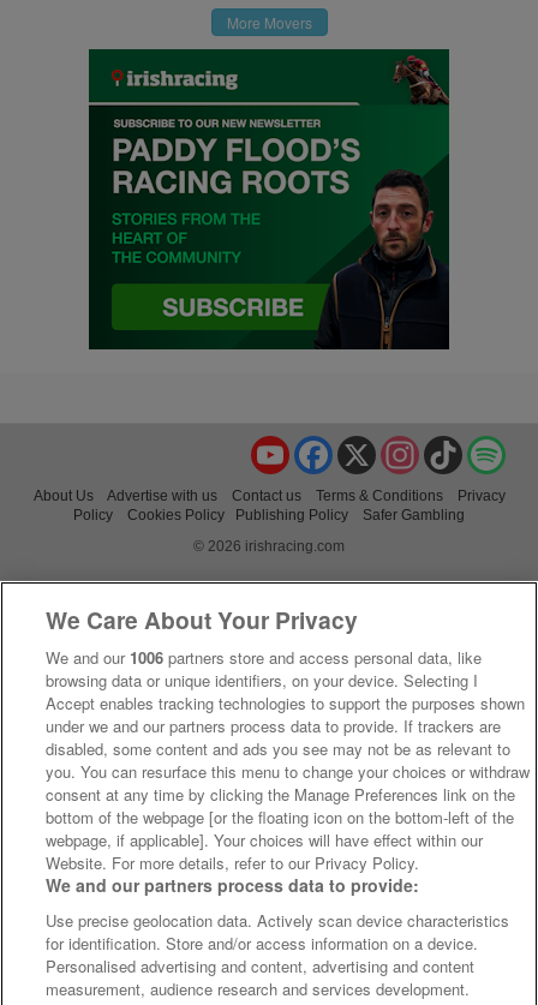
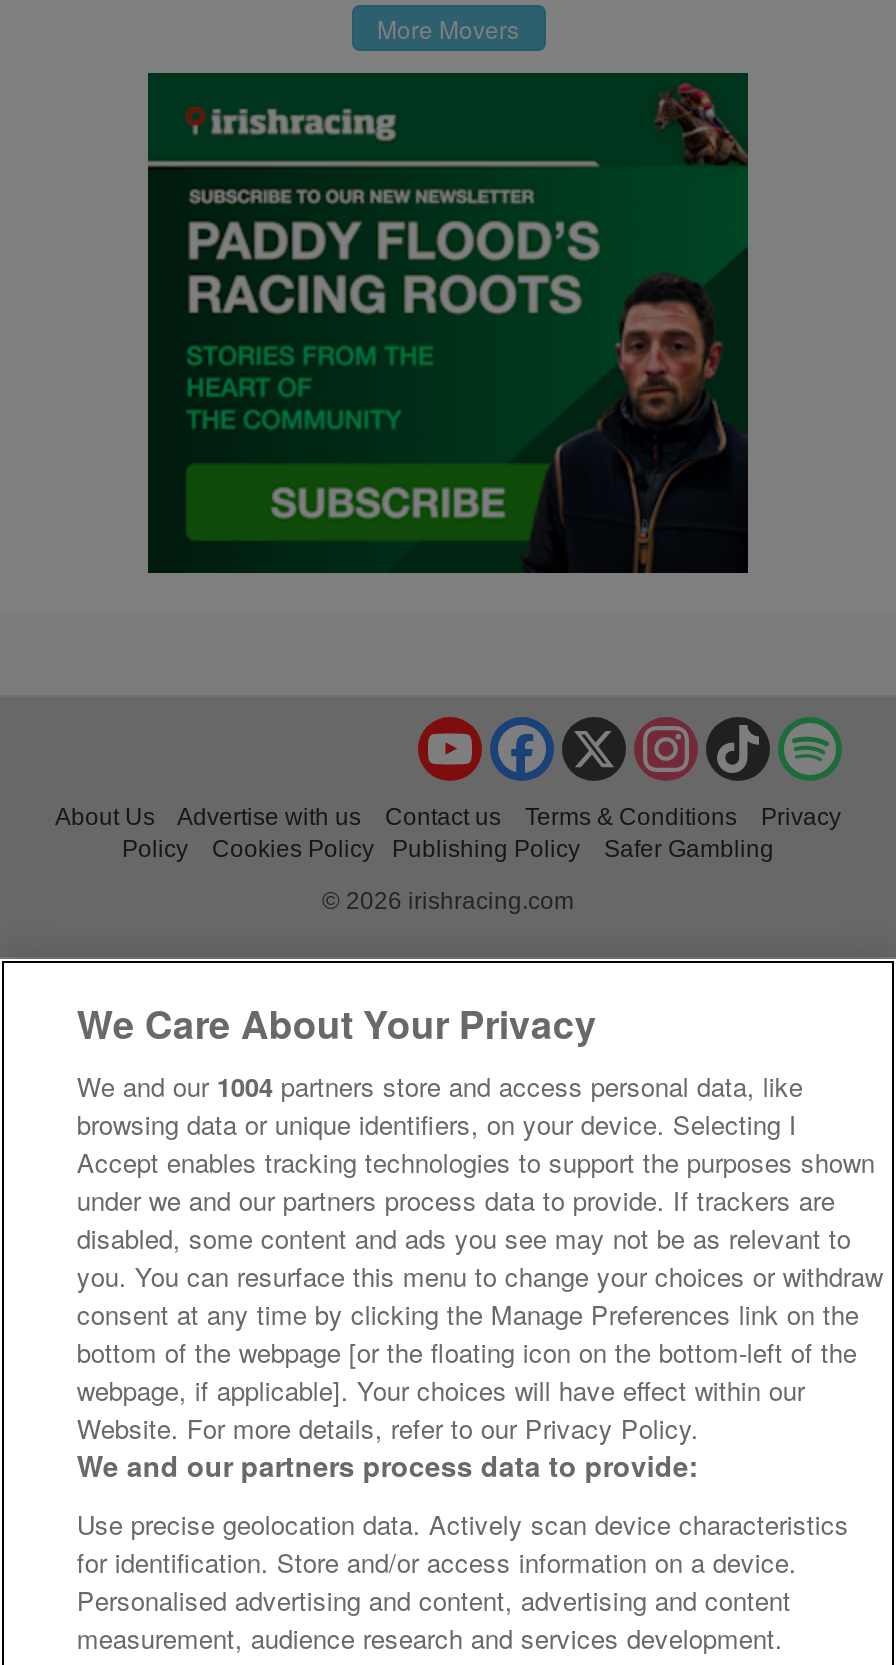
- We and our 1006 partners store and access personal data, like
+ We and our 1004 partners store and access personal data, like
